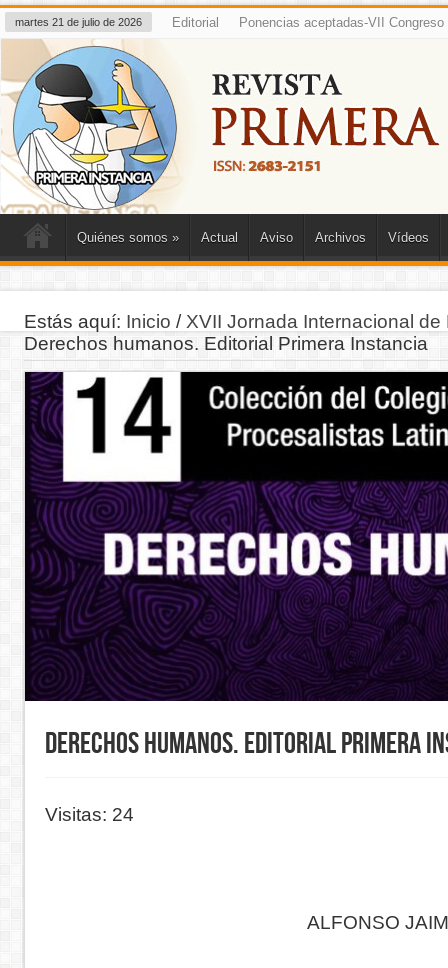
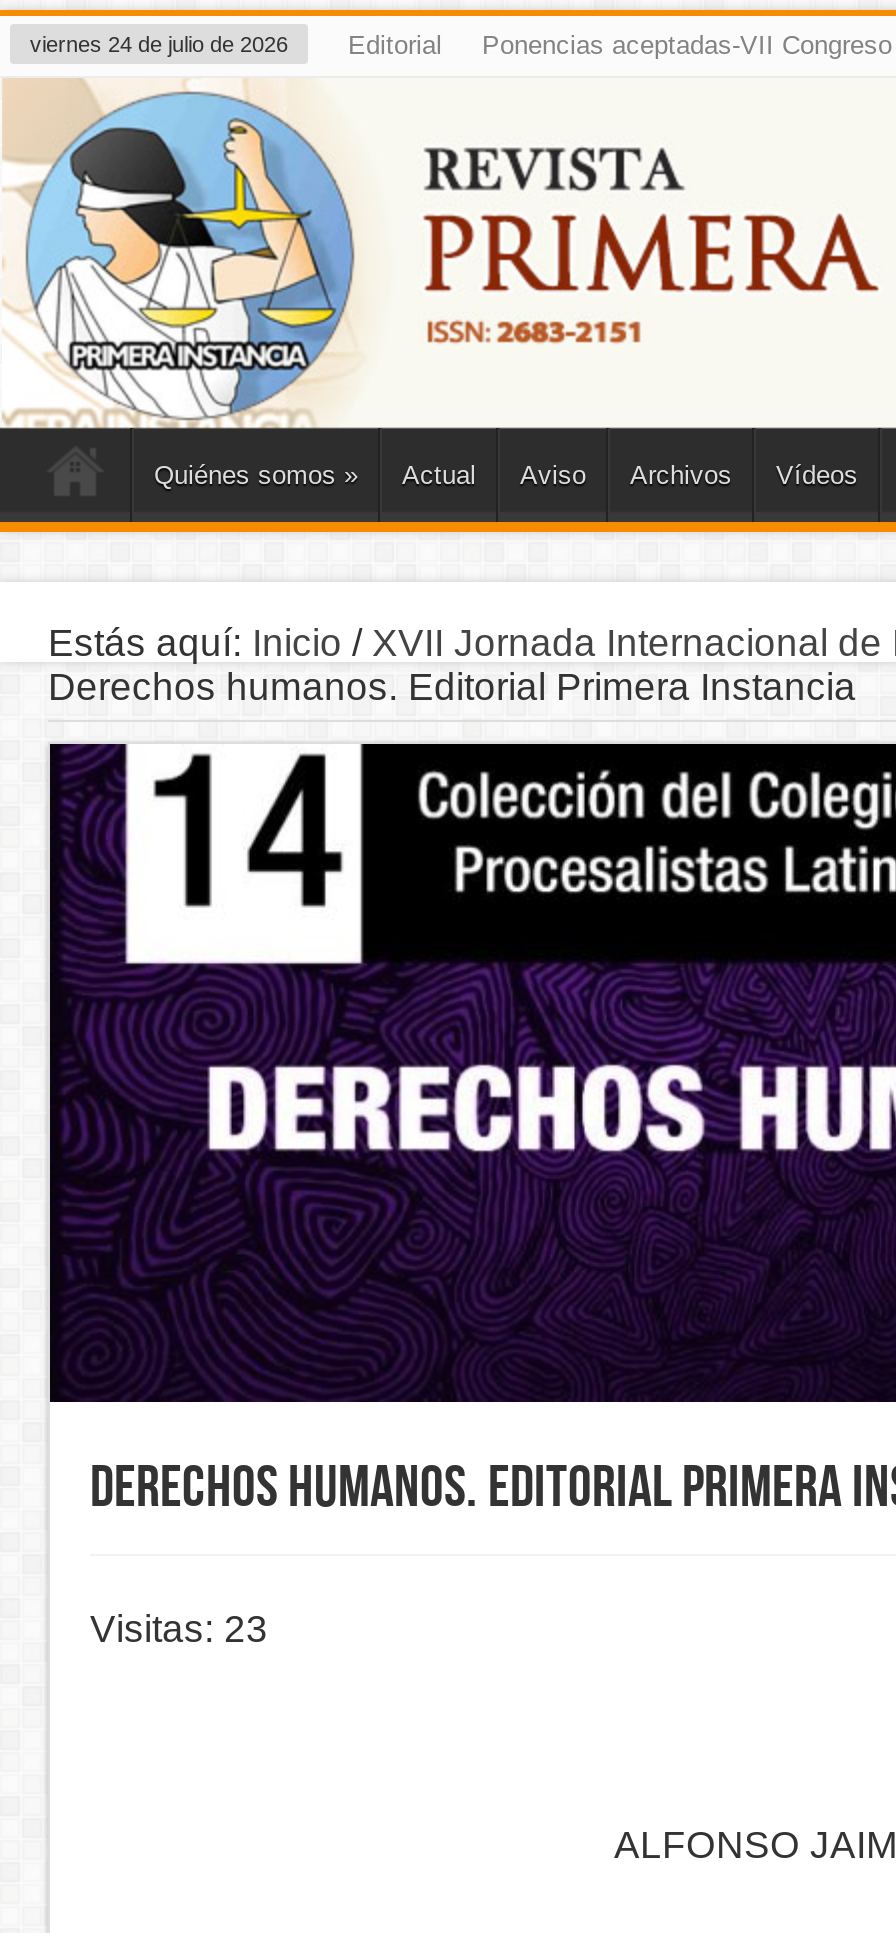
- martes 21 de julio de 2026
+ viernes 24 de julio de 2026

- Visitas: 24
+ Visitas: 23
